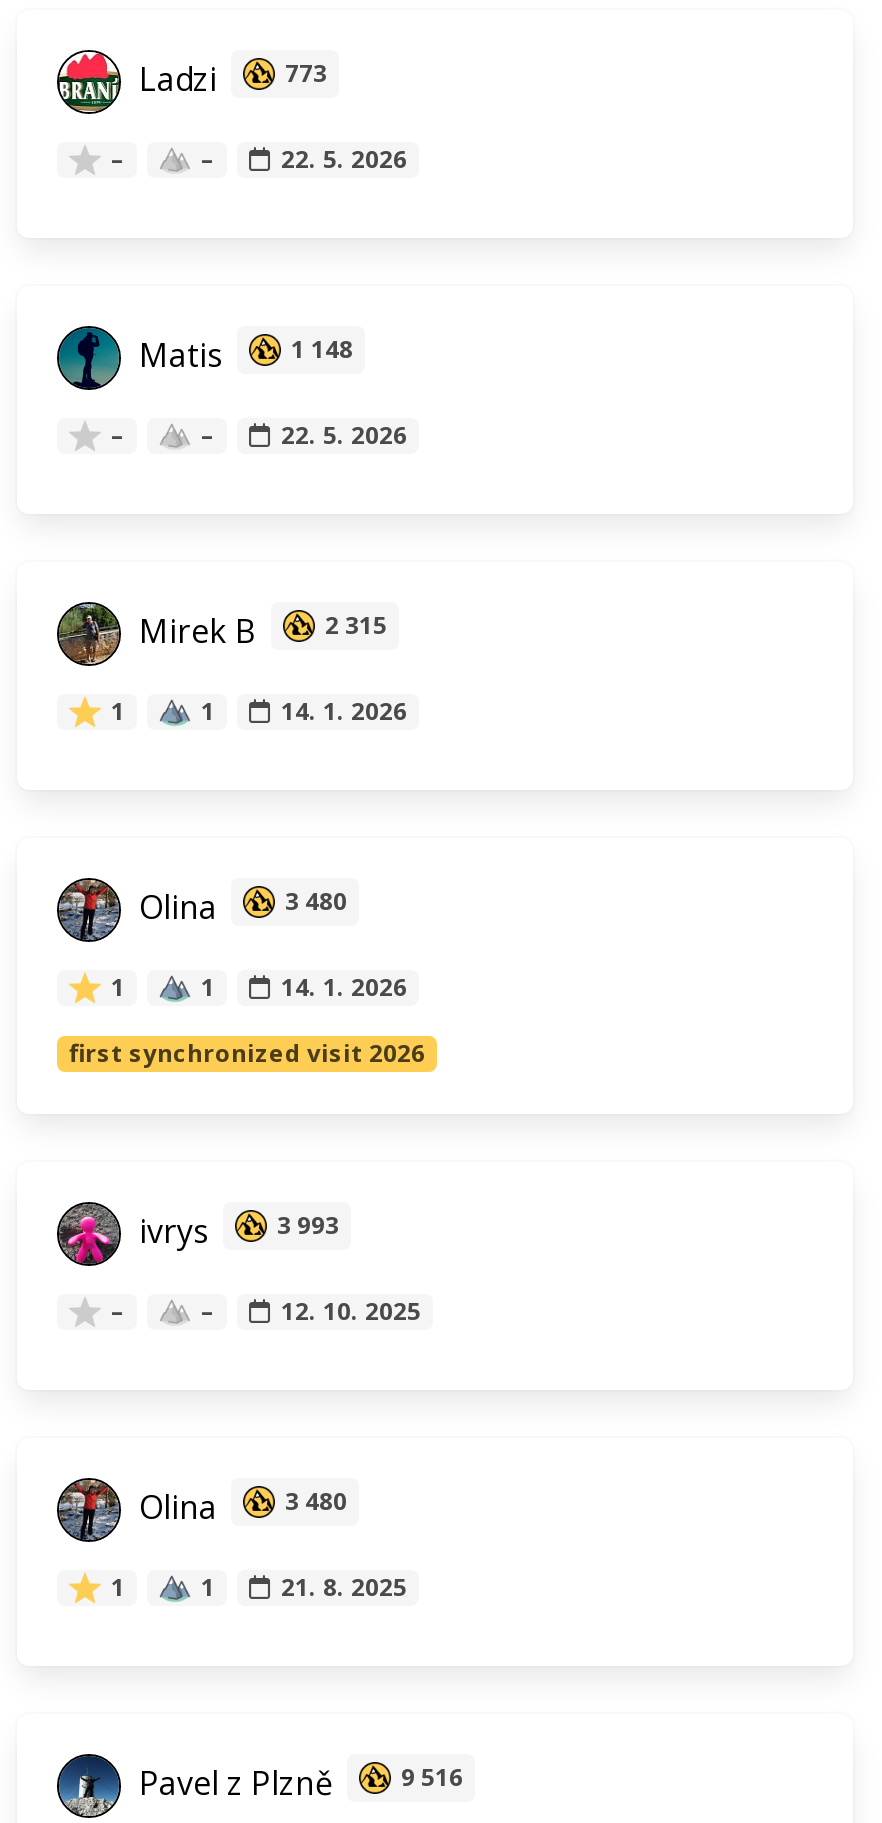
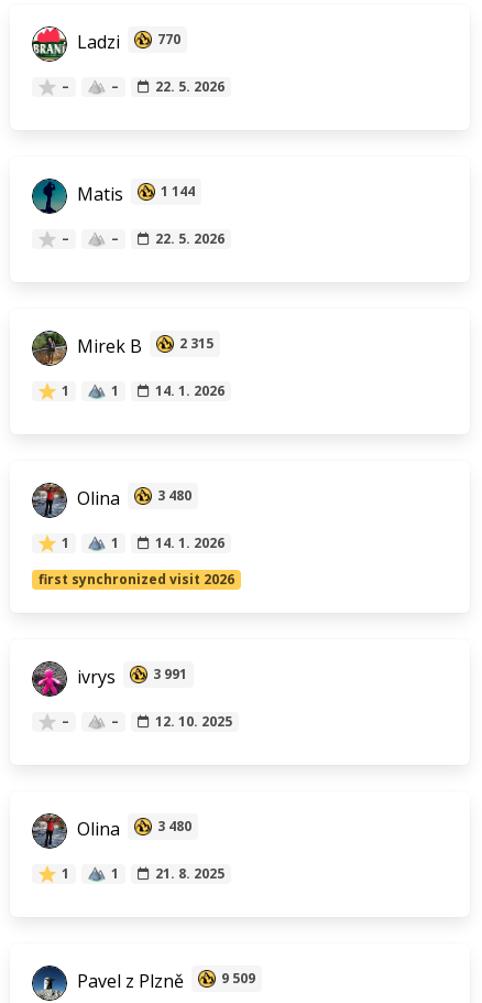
- 773
+ 770

- Matis 1 148
+ Matis 1 144

- ivrys 3 993
+ ivrys 3 991

- Pavel z Plzně 9 516
+ Pavel z Plzně 9 509
